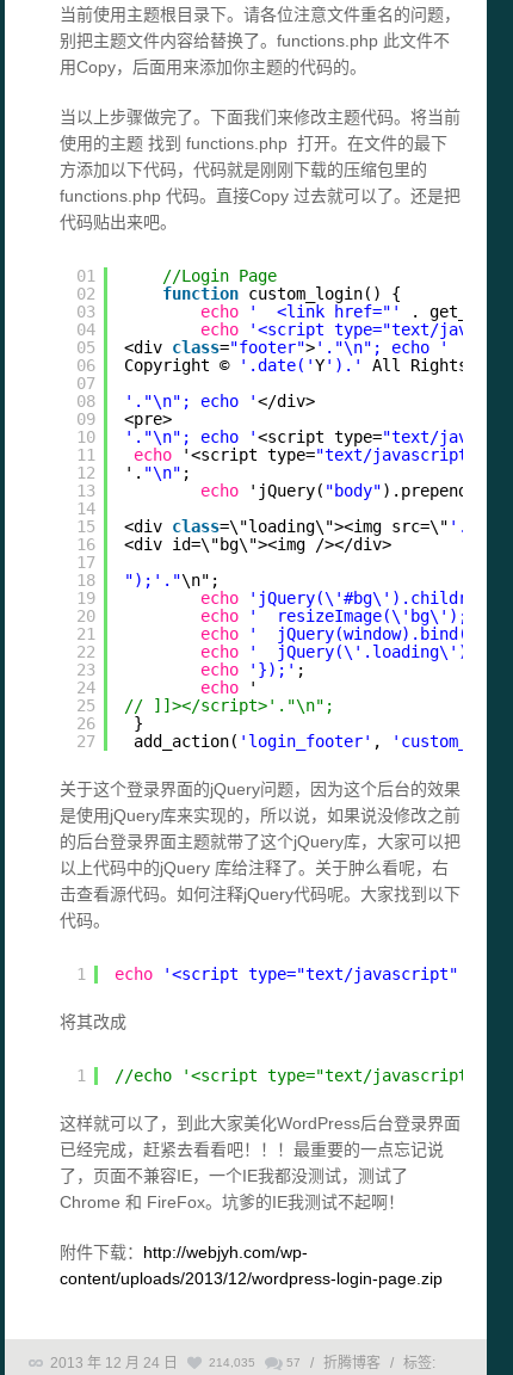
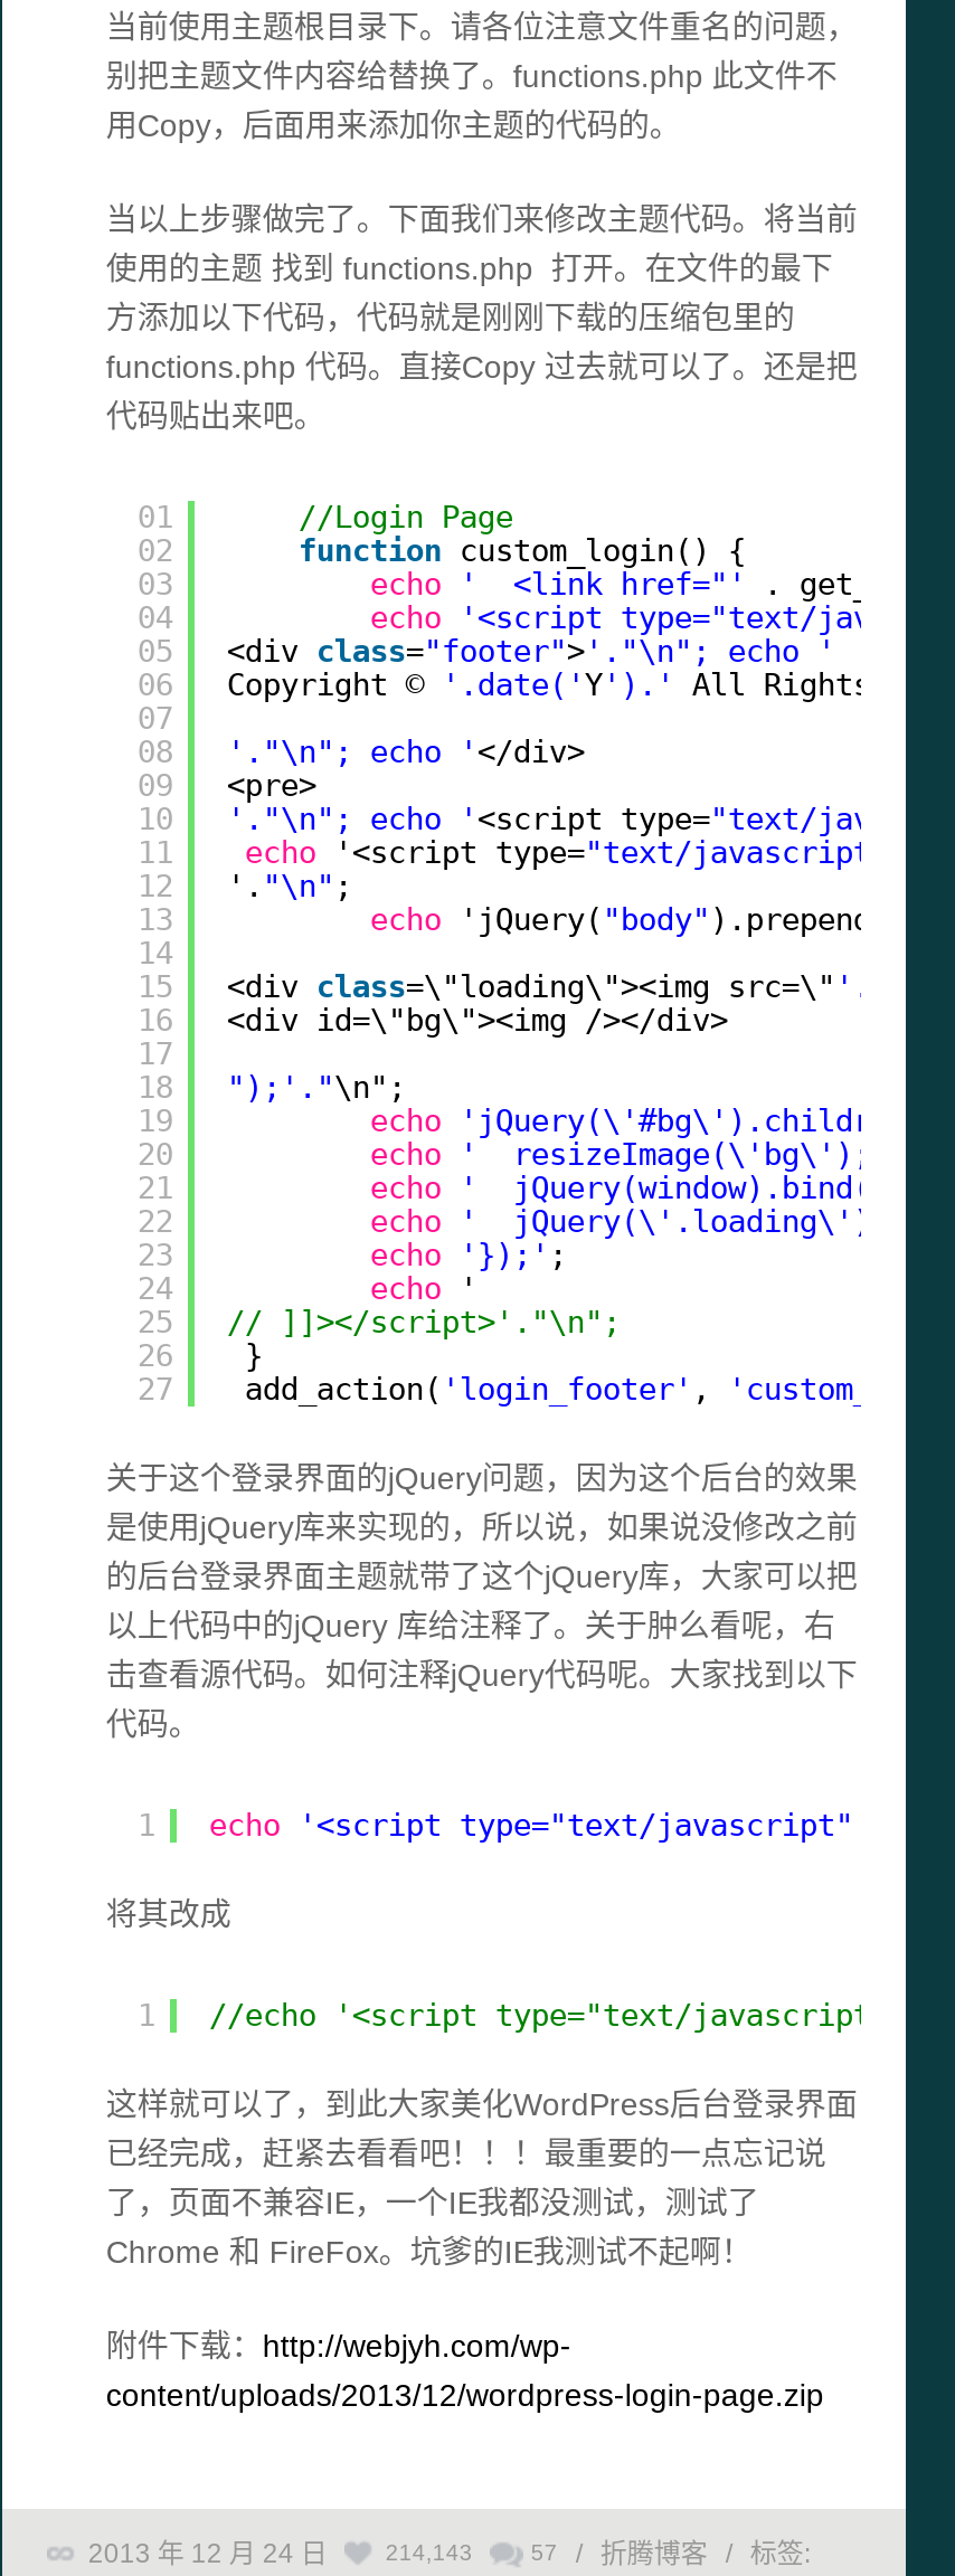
- 214,035
+ 214,143
